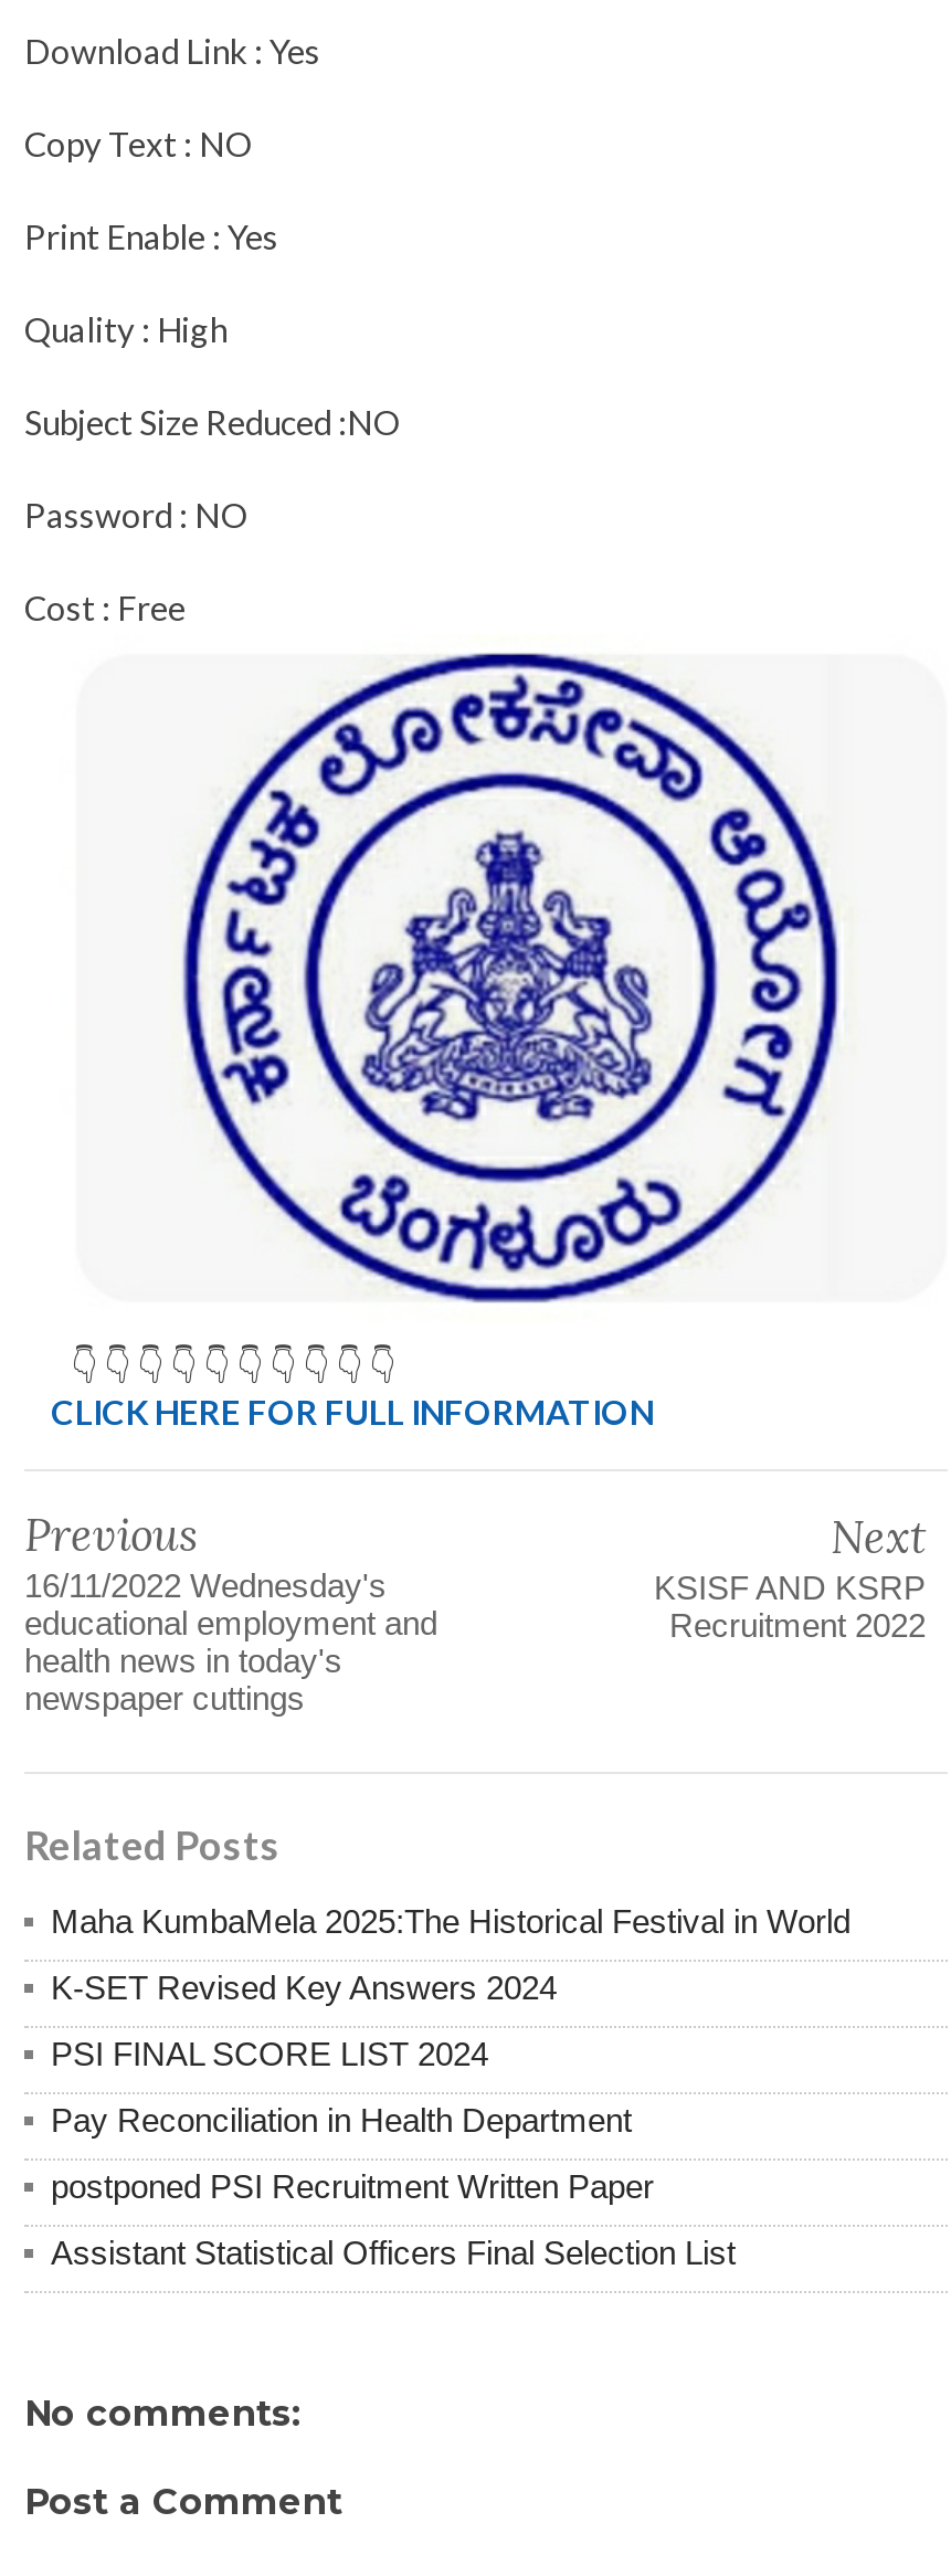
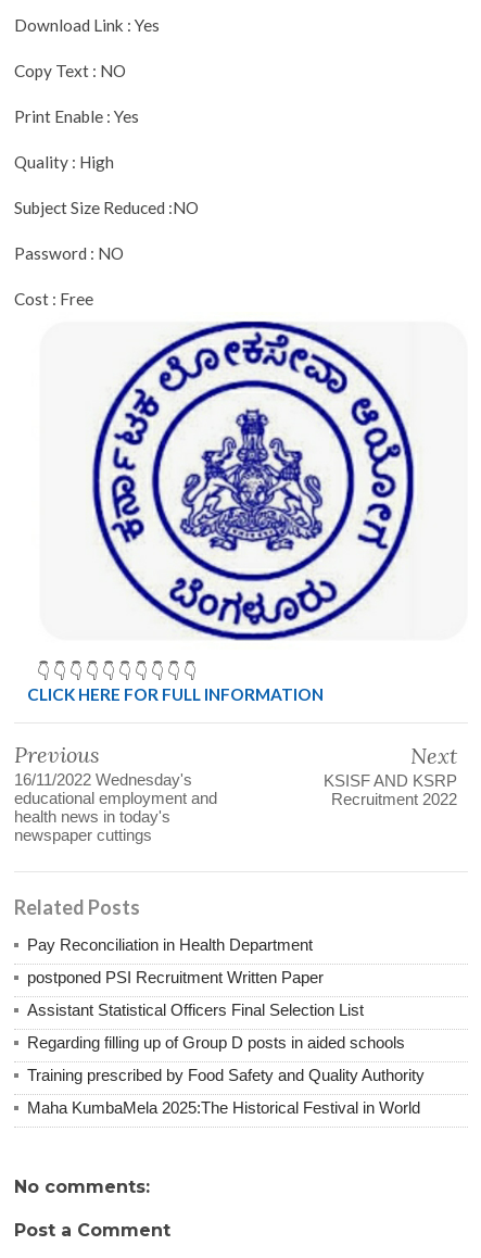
moved down: Maha KumbaMela 2025:The Historical Festival in World

- K-SET Revised Key Answers 2024
- PSI FINAL SCORE LIST 2024

moved up: Pay Reconciliation in Health Department | postponed PSI Recruitment Written Paper | Assistant Statistical Officers Final Selection List

+ Regarding filling up of Group D posts in aided schools
+ Training prescribed by Food Safety and Quality Authority
